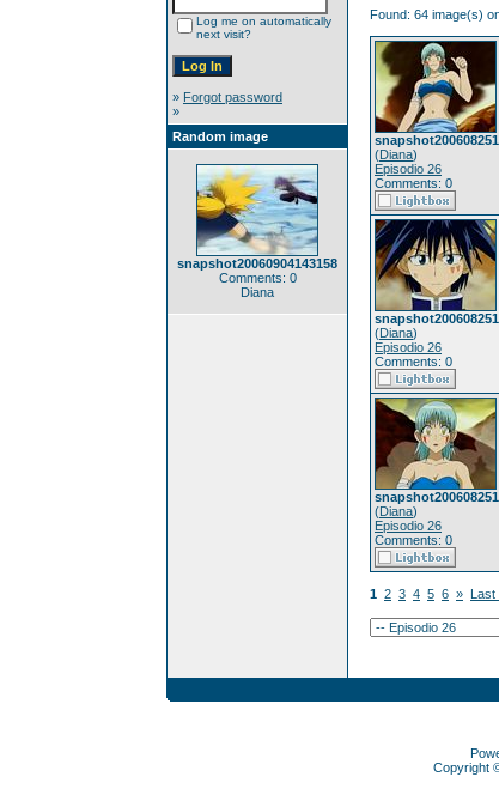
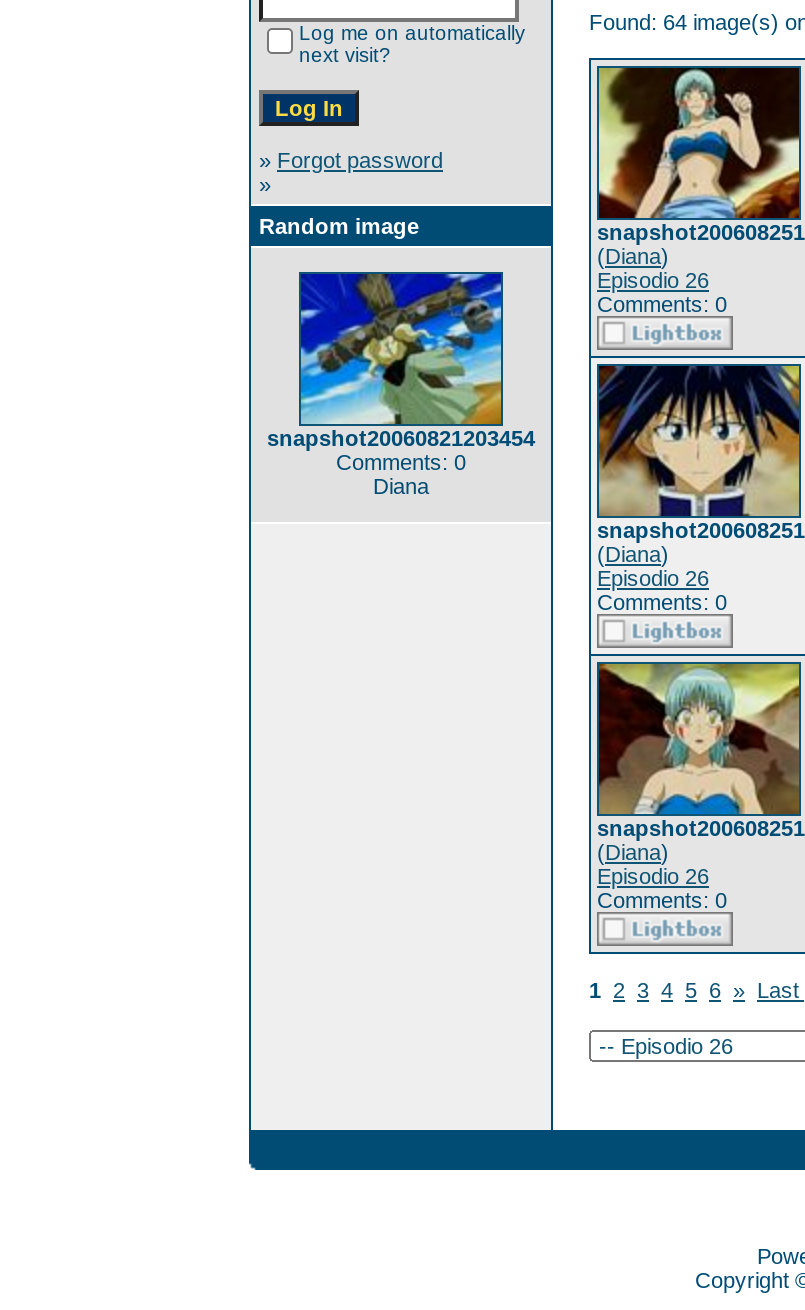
- [image]
- snapshot20060904143158
+ [image]
+ snapshot20060821203454
